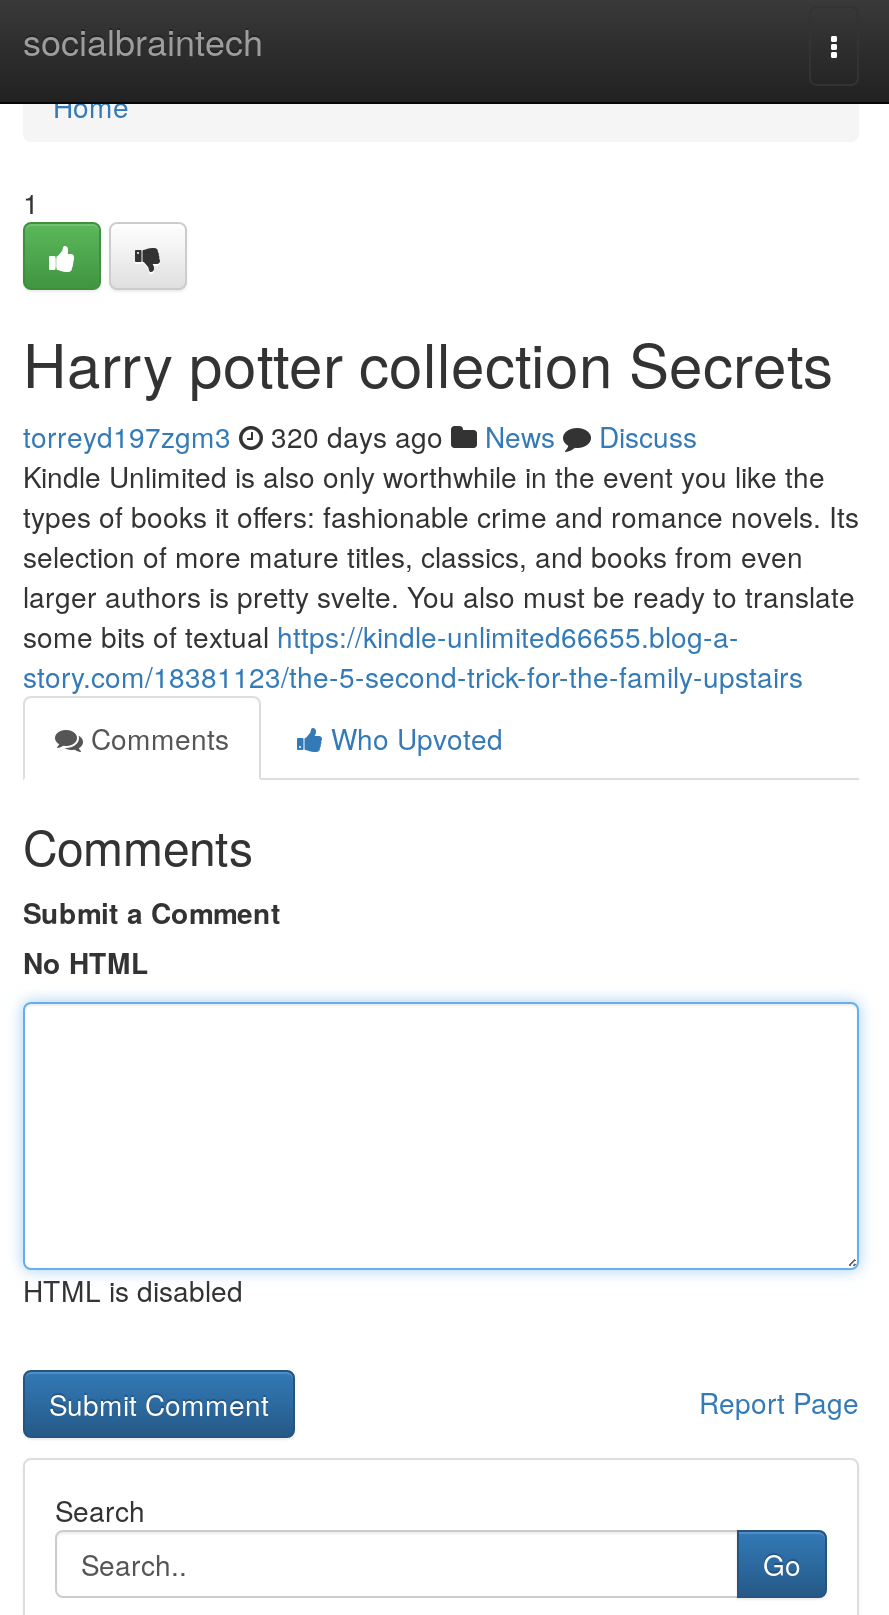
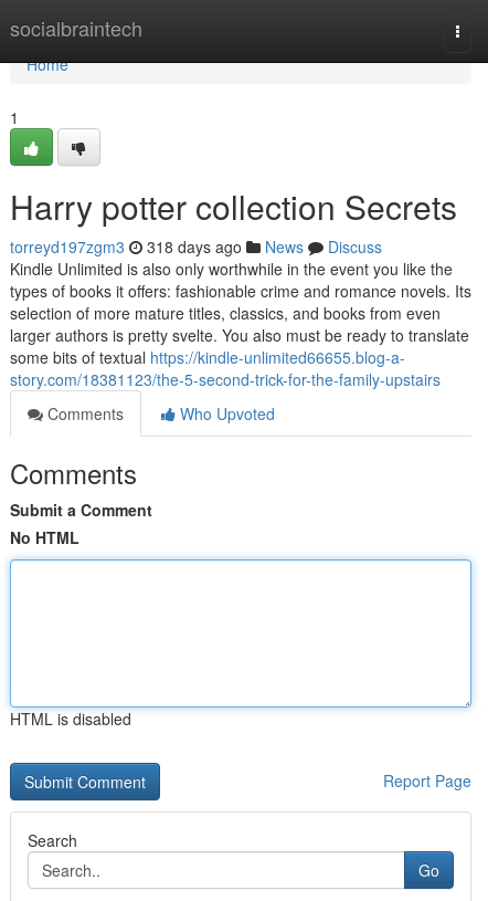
- torreyd197zgm3 320 days ago News Discuss
+ torreyd197zgm3 318 days ago News Discuss
